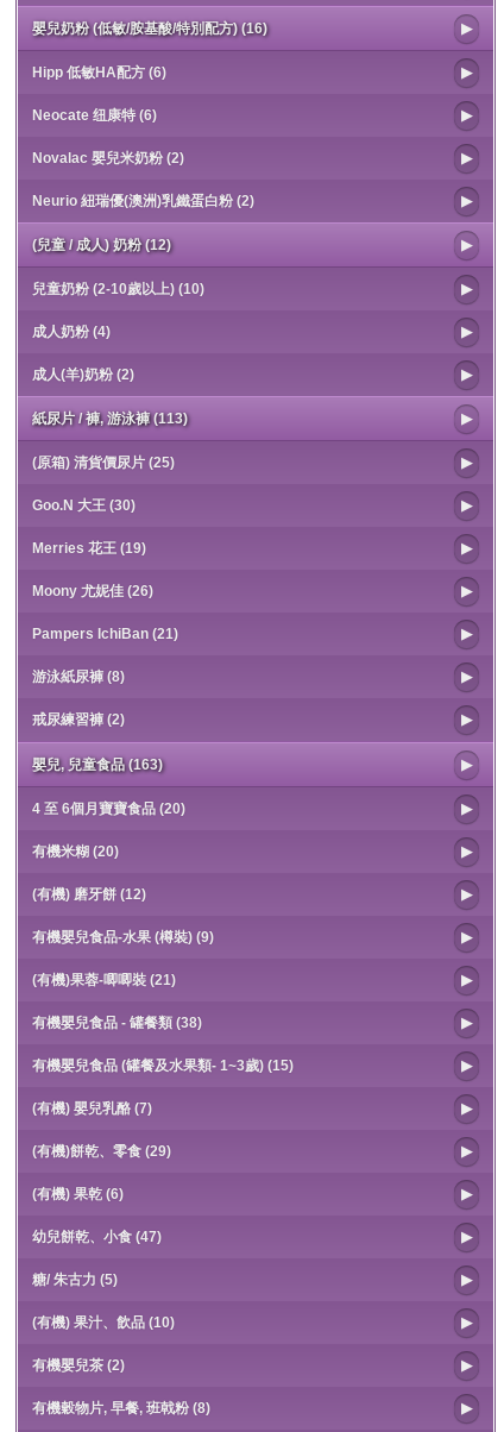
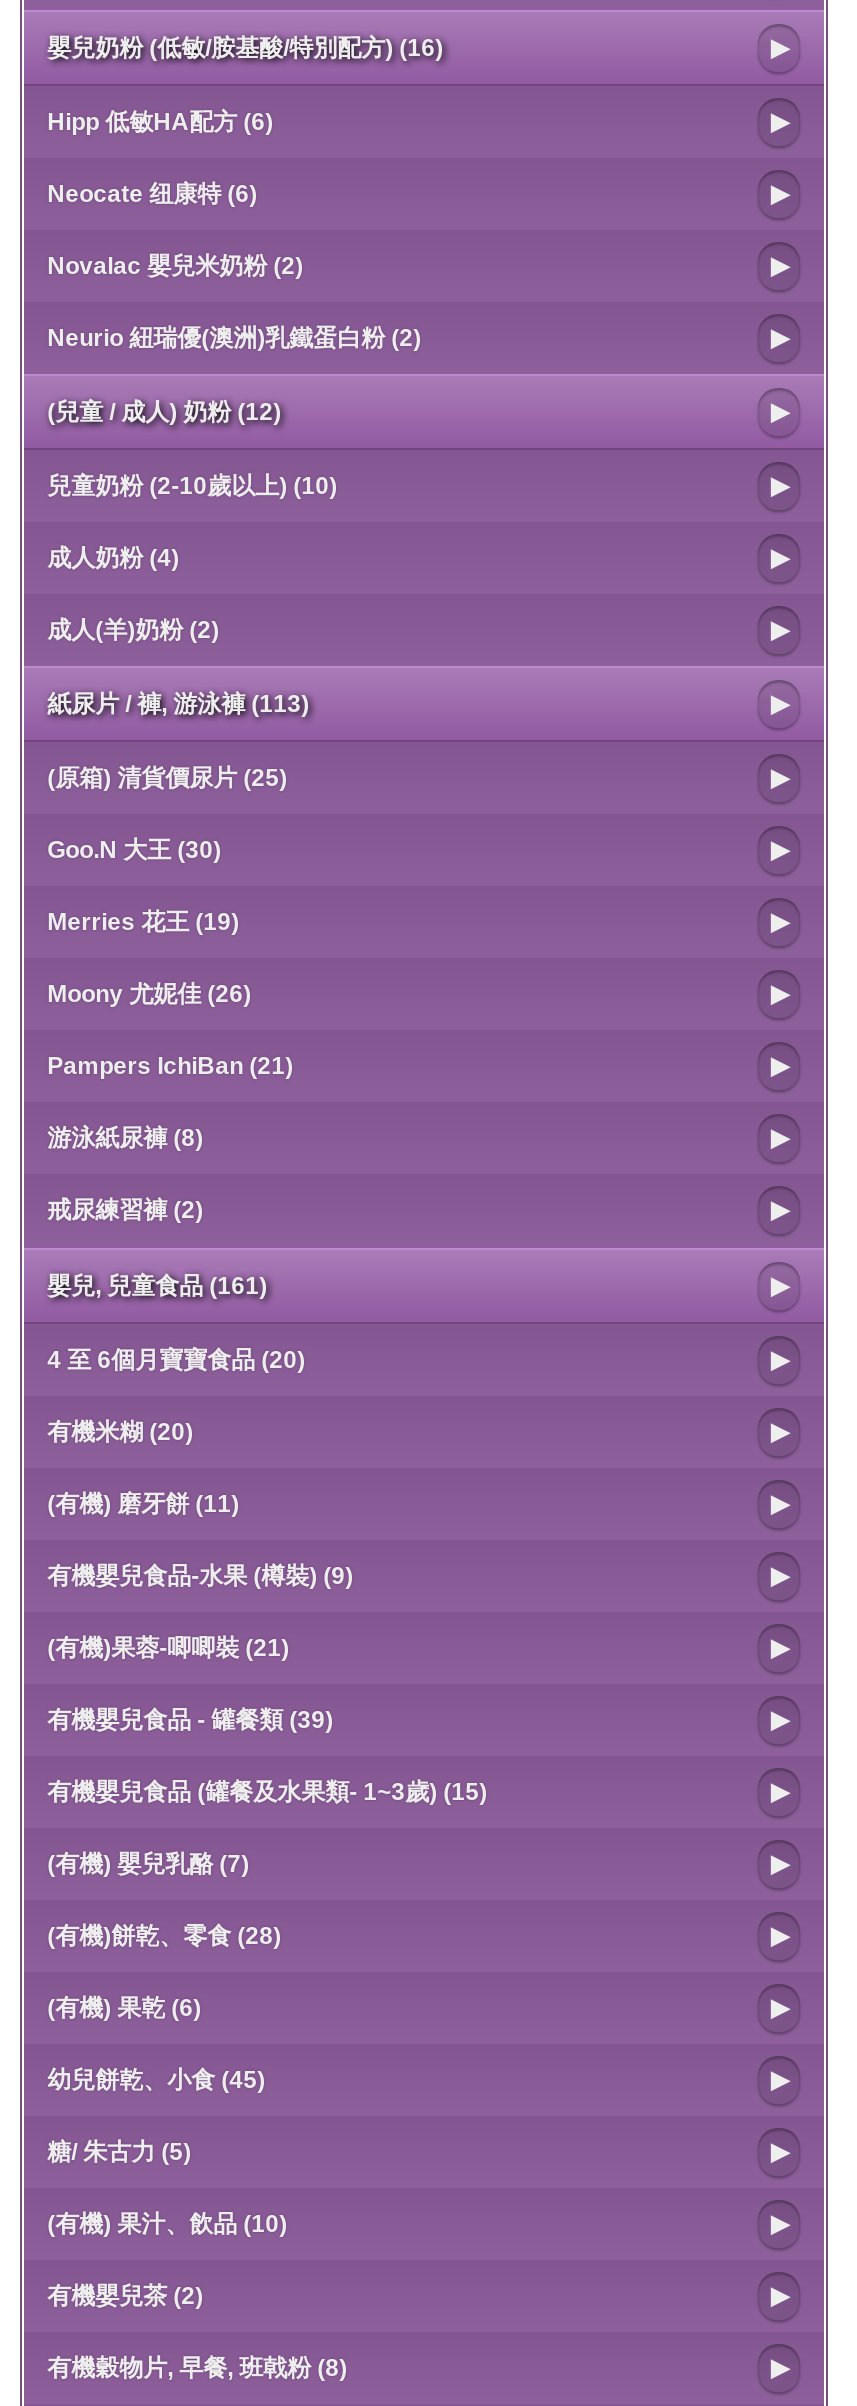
- 嬰兒, 兒童食品 (163)
+ 嬰兒, 兒童食品 (161)

- (有機) 磨牙餅 (12)
+ (有機) 磨牙餅 (11)

- 有機嬰兒食品 - 罐餐類 (38)
+ 有機嬰兒食品 - 罐餐類 (39)

- (有機)餅乾、零食 (29)
+ (有機)餅乾、零食 (28)

- 幼兒餅乾、小食 (47)
+ 幼兒餅乾、小食 (45)
